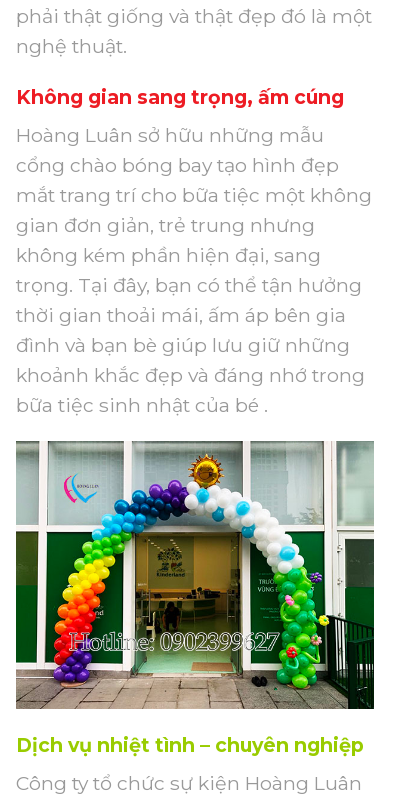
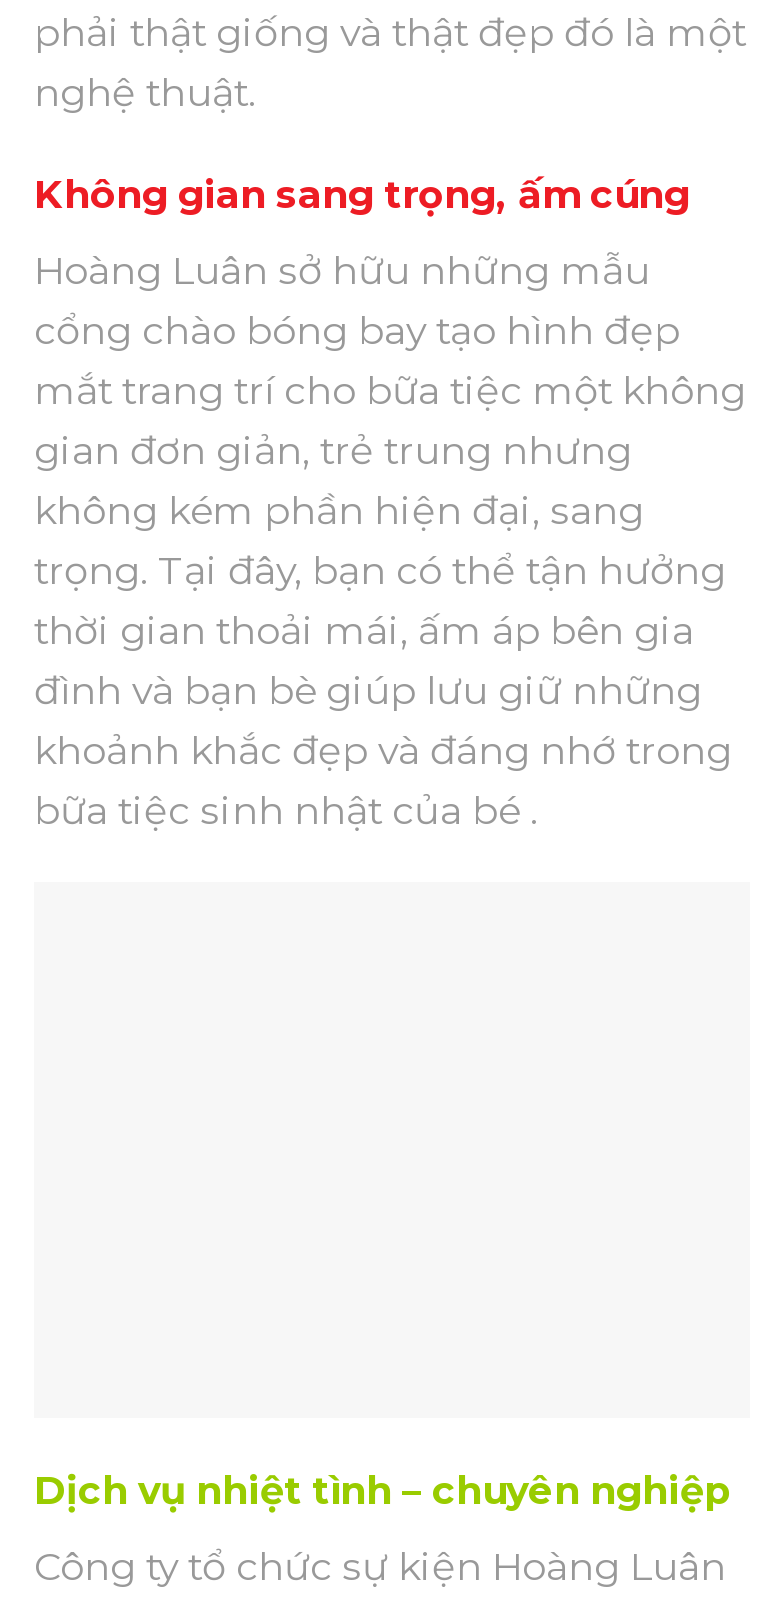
- [image]
